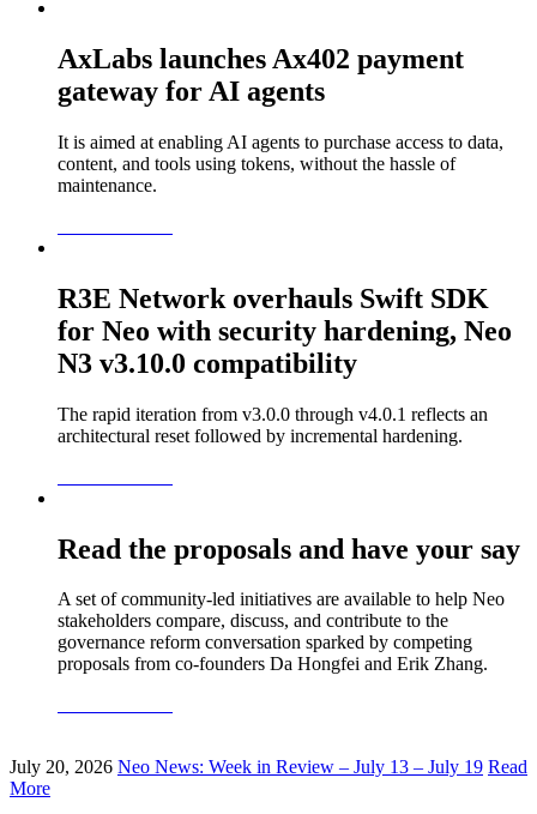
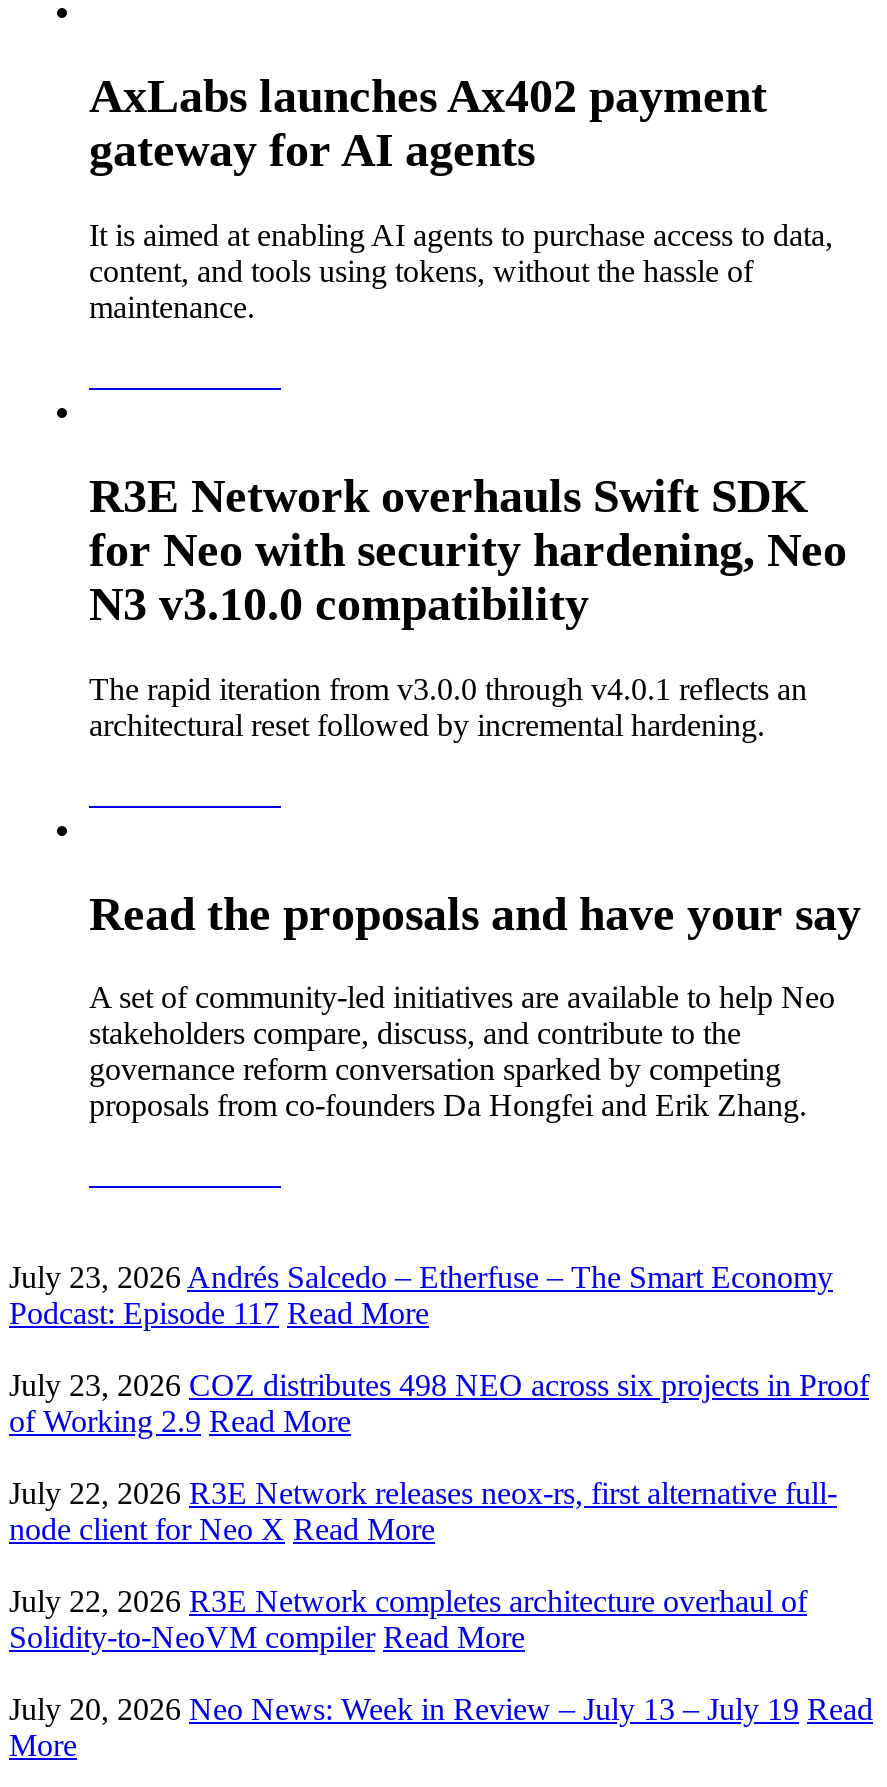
+ July 23, 2026 Andrés Salcedo – Etherfuse – The Smart Economy
+ Podcast: Episode 117 Read More
+ July 23, 2026 COZ distributes 498 NEO across six projects in Proof
+ of Working 2.9 Read More
+ July 22, 2026 R3E Network releases neox-rs, first alternative full-
+ node client for Neo X Read More
+ July 22, 2026 R3E Network completes architecture overhaul of
+ Solidity-to-NeoVM compiler Read More
